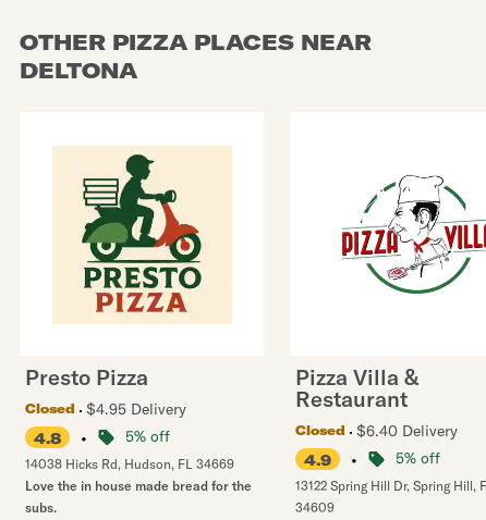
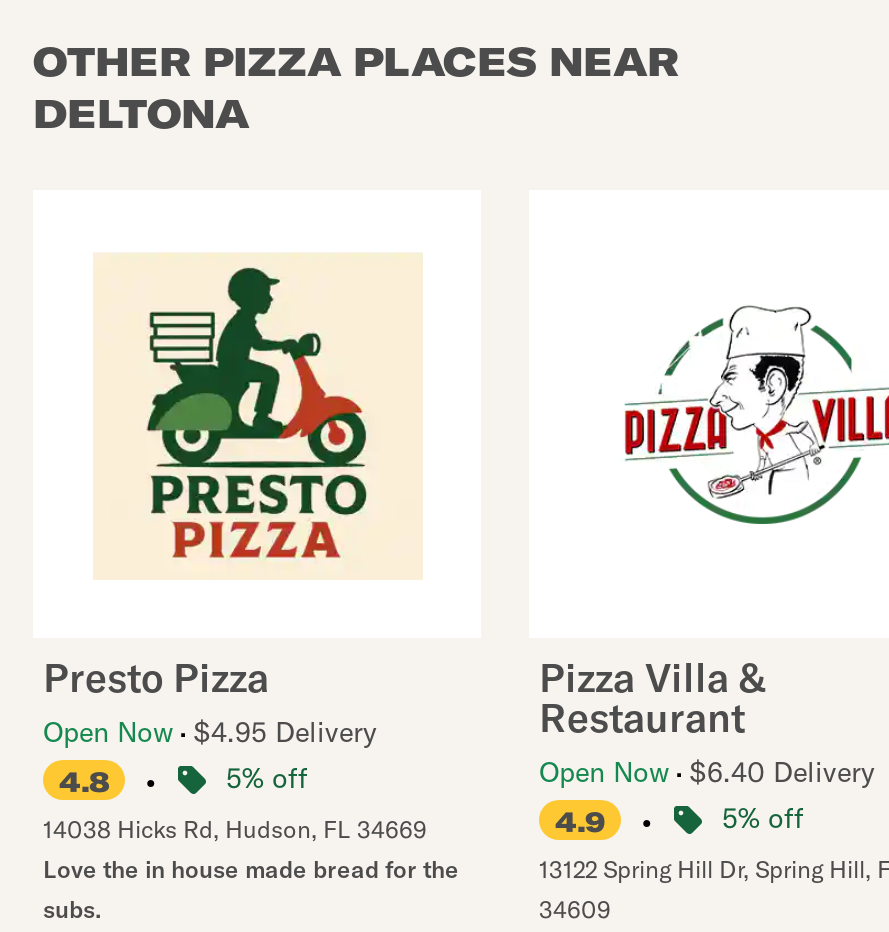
- Closed
- $4.95 Delivery
+ Open Now $4.95 Delivery

- Closed
- $6.40 Delivery
+ Open Now $6.40 Delivery
